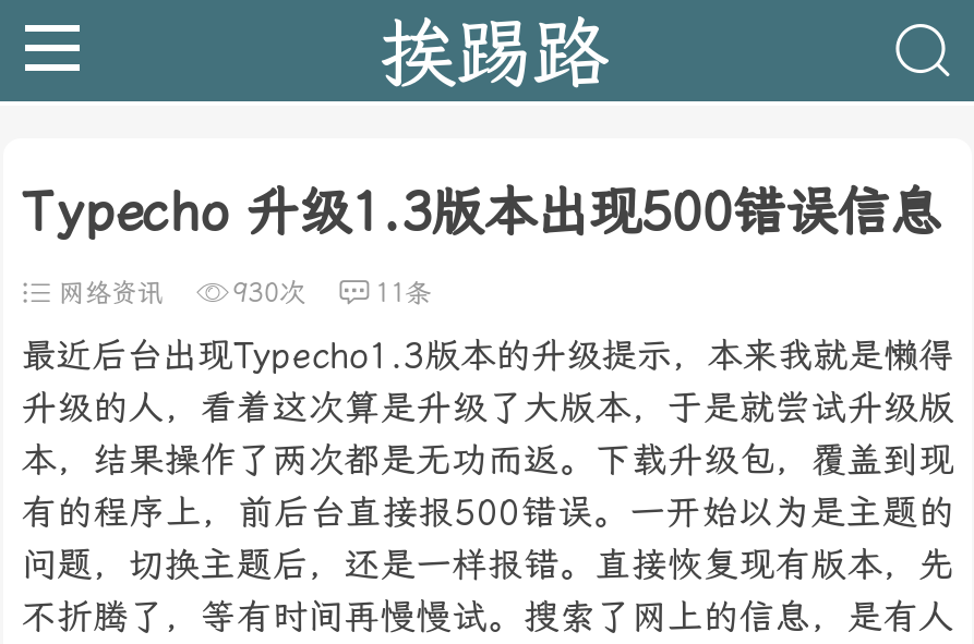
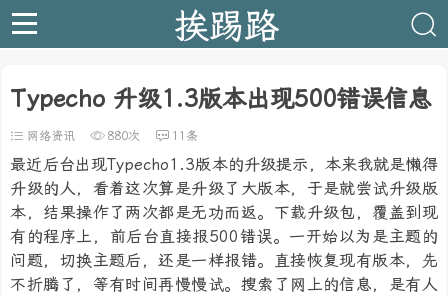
- 930次
+ 880次
